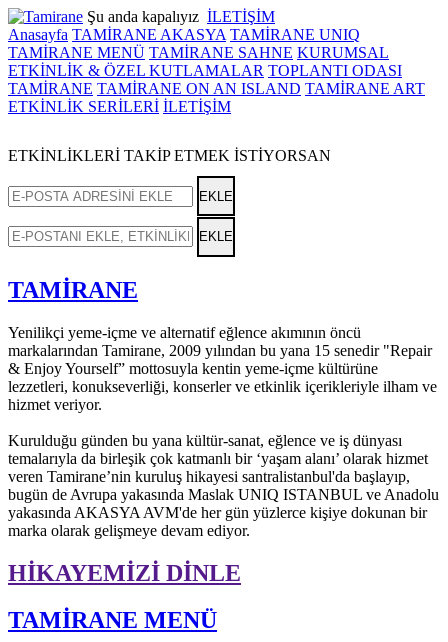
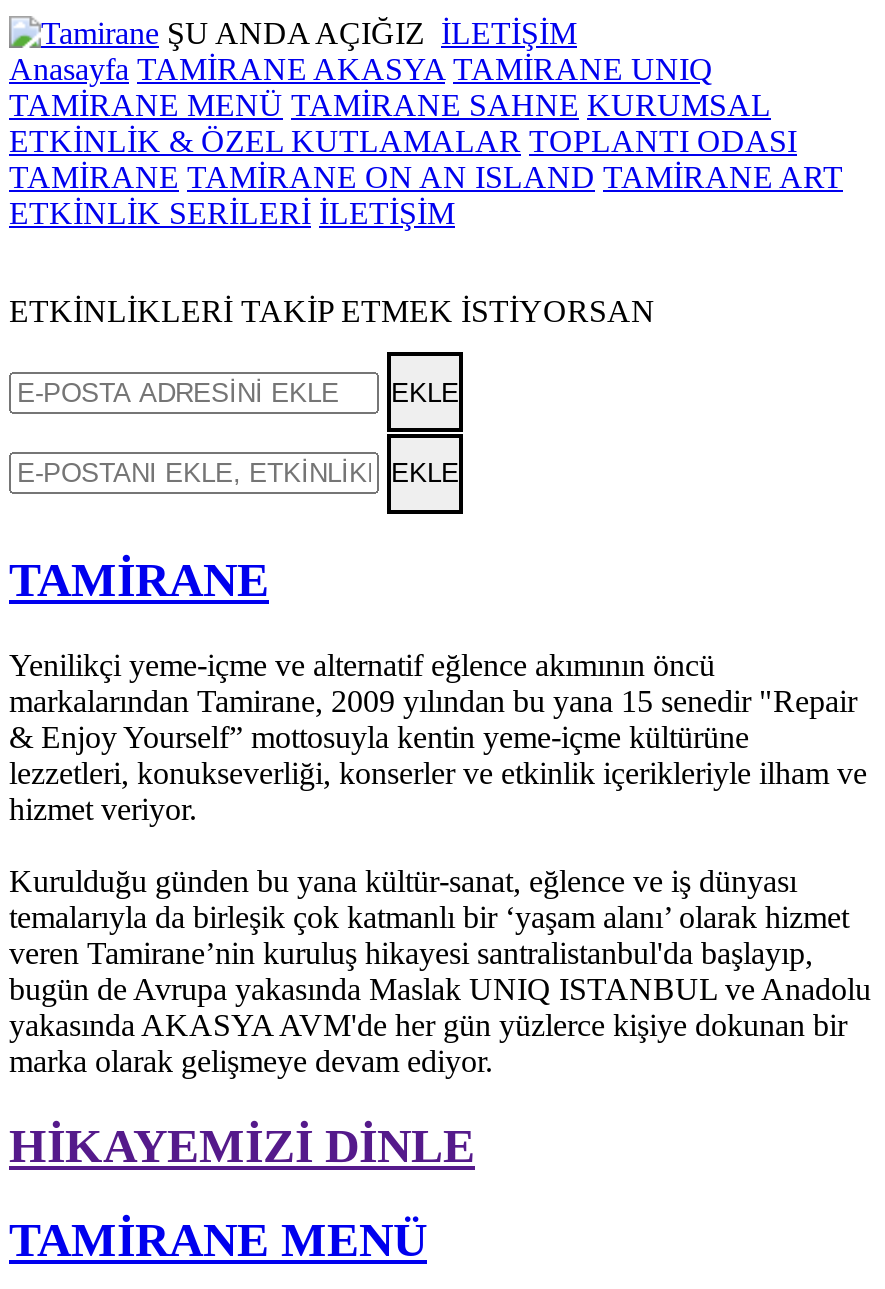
- Şu anda kapalıyız İLETİŞİM
+ ŞU ANDA AÇIĞIZ İLETİŞİM
